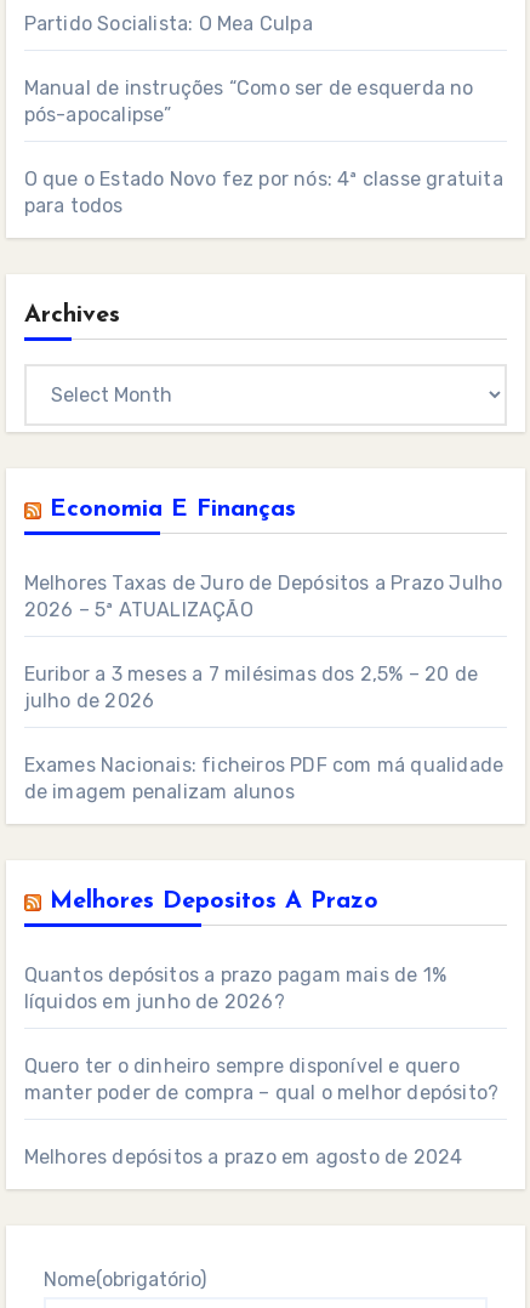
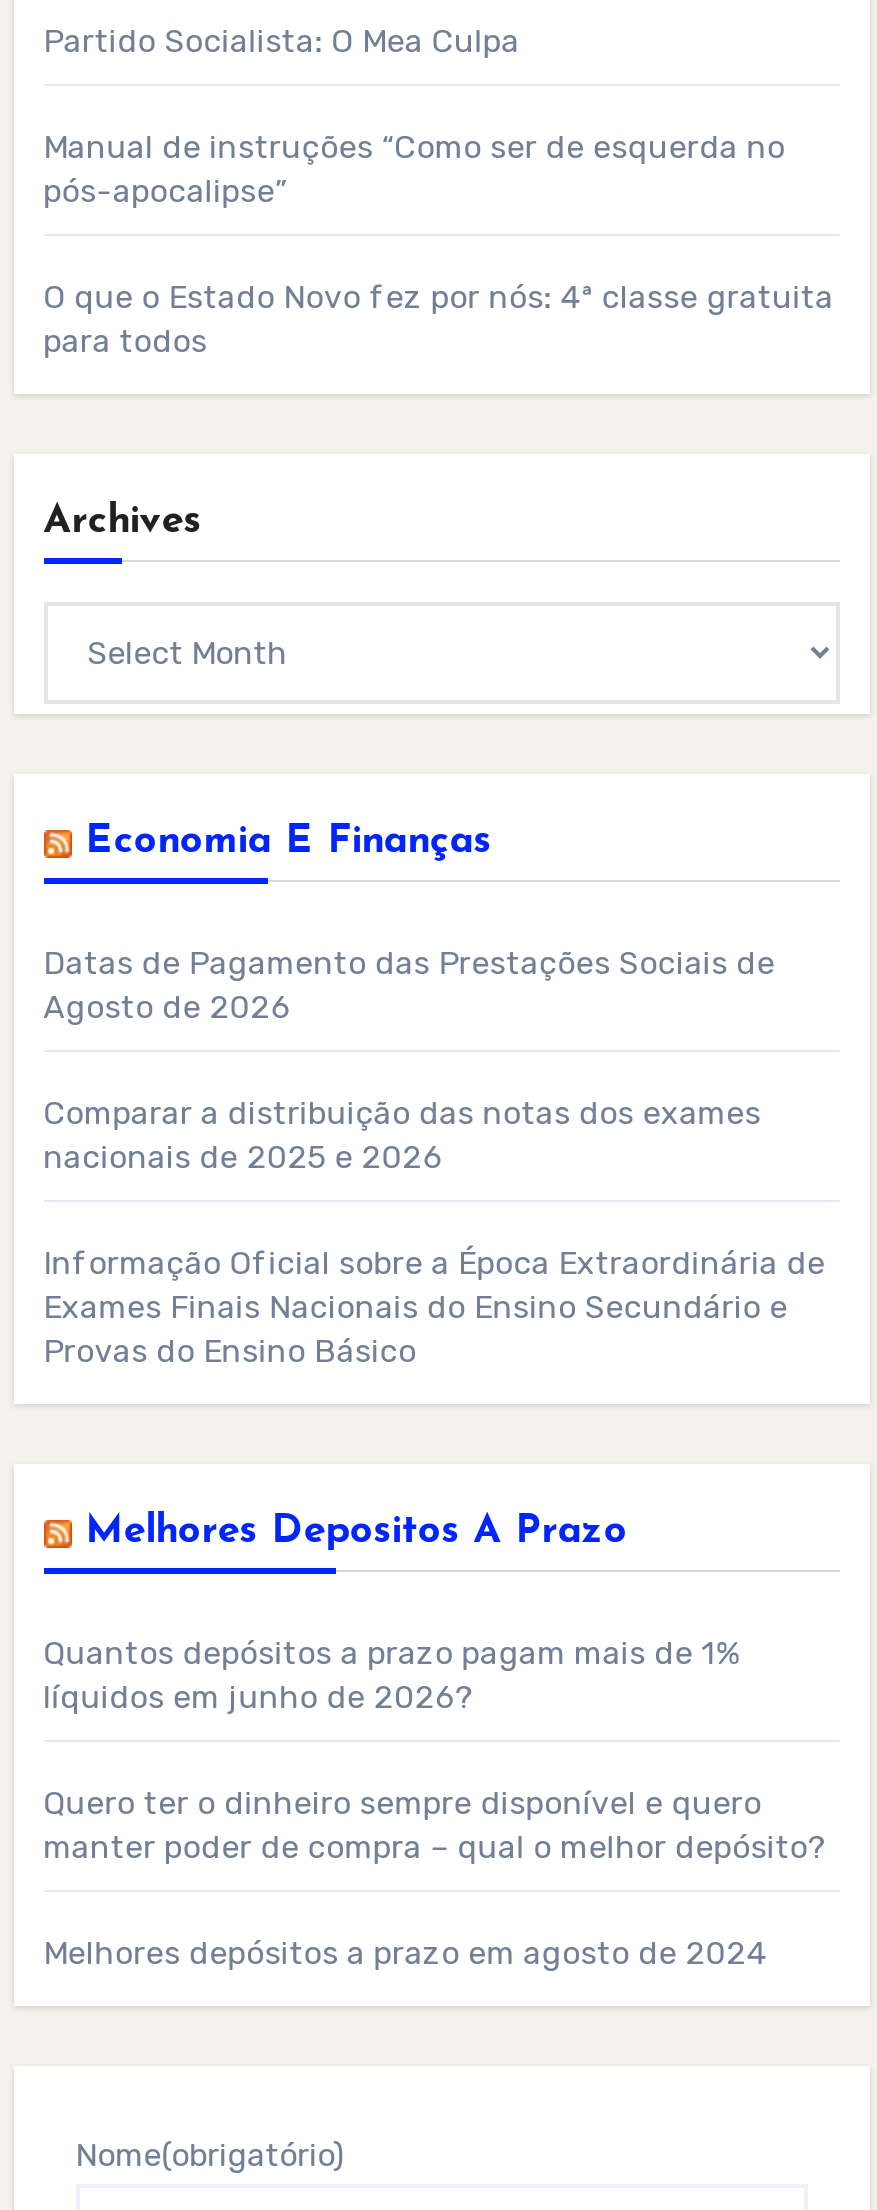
- Melhores Taxas de Juro de Depósitos a Prazo Julho
- 2026 – 5ª ATUALIZAÇÃO
+ Datas de Pagamento das Prestações Sociais de
+ Agosto de 2026

- Euribor a 3 meses a 7 milésimas dos 2,5% – 20 de
- julho de 2026
+ Comparar a distribuição das notas dos exames
+ nacionais de 2025 e 2026

- Exames Nacionais: ficheiros PDF com má qualidade
- de imagem penalizam alunos
+ Informação Oficial sobre a Época Extraordinária de
+ Exames Finais Nacionais do Ensino Secundário e
+ Provas do Ensino Básico
